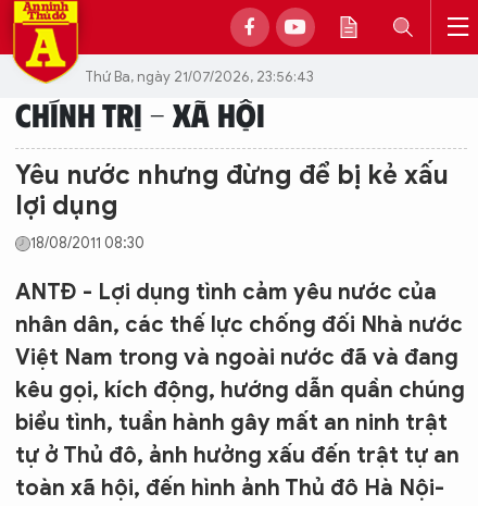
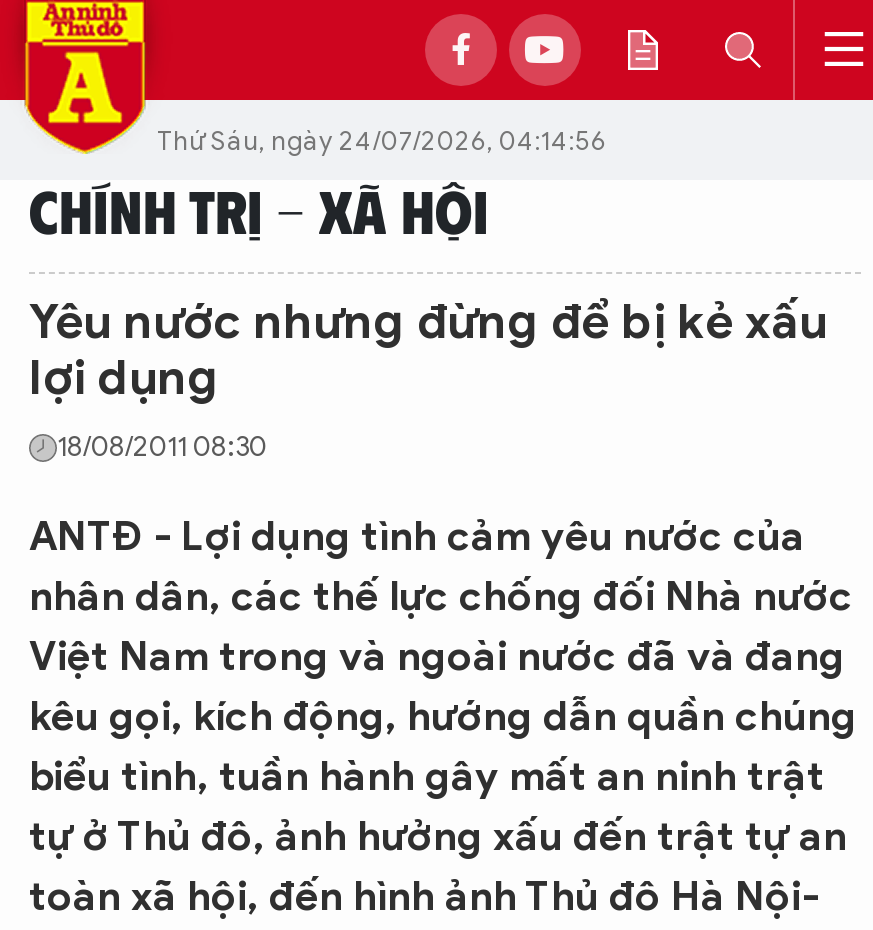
- Thứ Ba, ngày 21/07/2026, 23:56:43
+ Thứ Sáu, ngày 24/07/2026, 04:14:56
